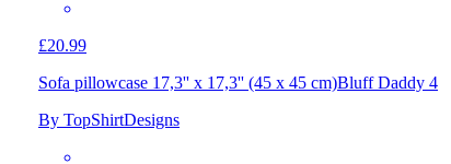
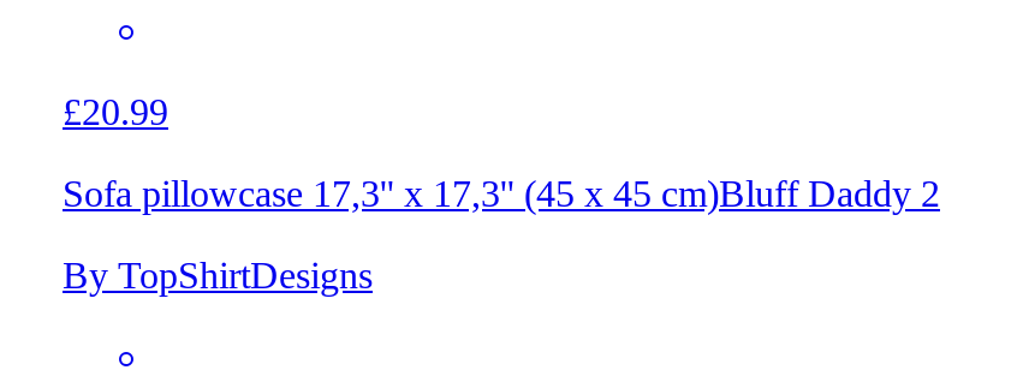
- Sofa pillowcase 17,3'' x 17,3'' (45 x 45 cm)Bluff Daddy 4
+ Sofa pillowcase 17,3'' x 17,3'' (45 x 45 cm)Bluff Daddy 2
